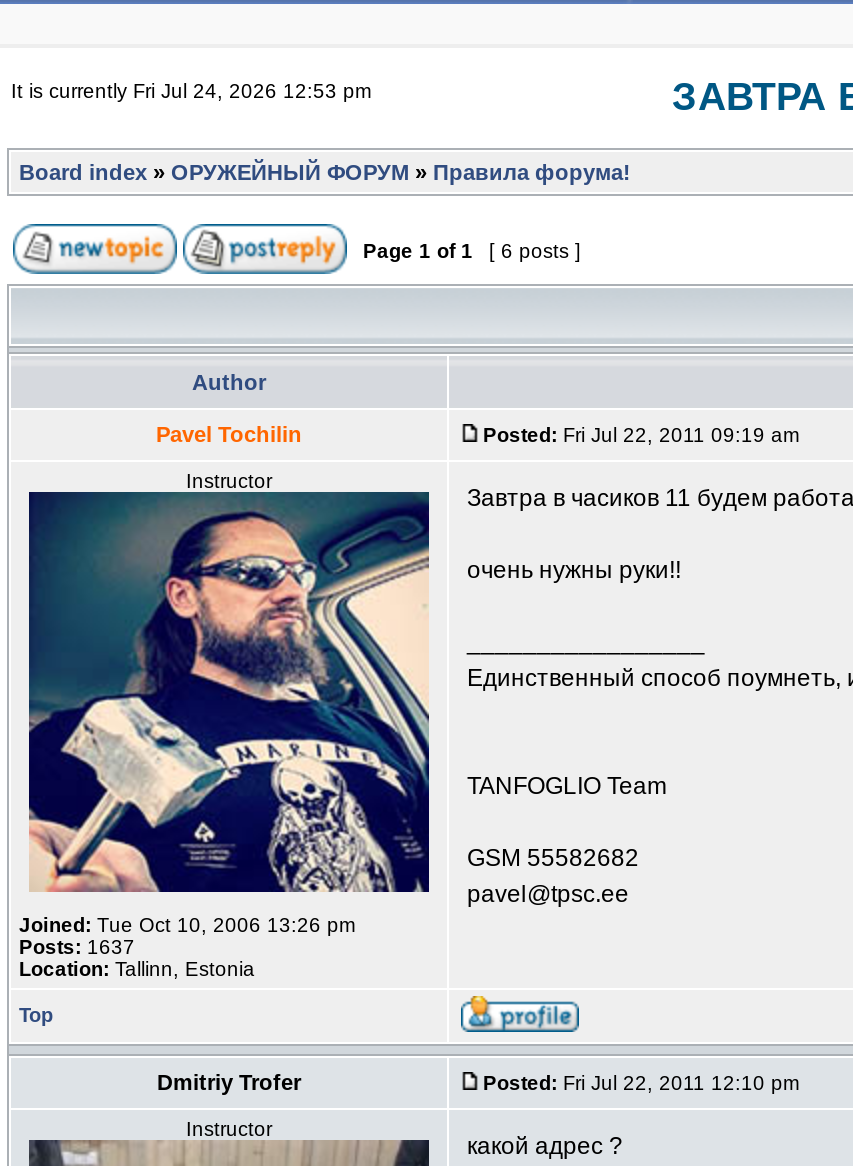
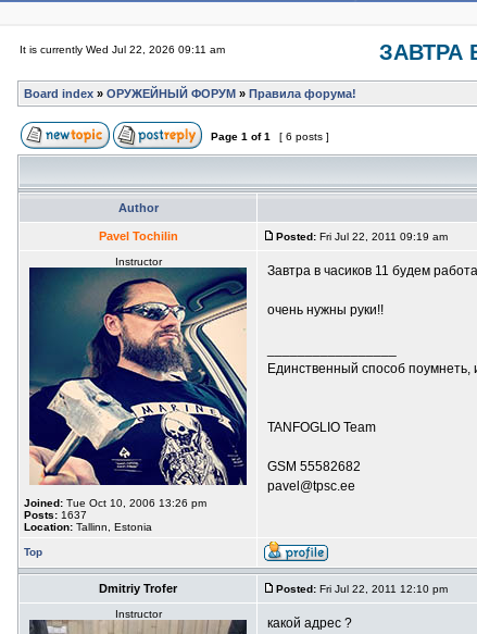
- It is currently Fri Jul 24, 2026 12:53 pm
+ It is currently Wed Jul 22, 2026 09:11 am
